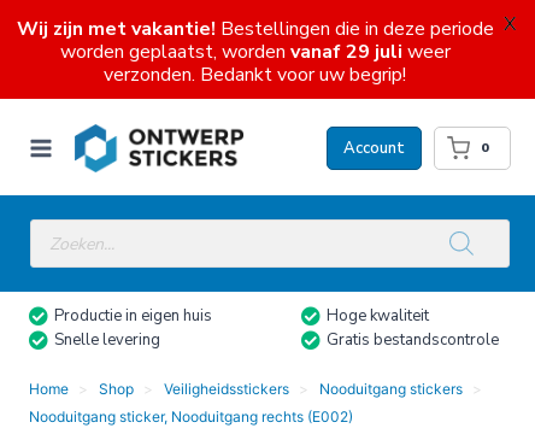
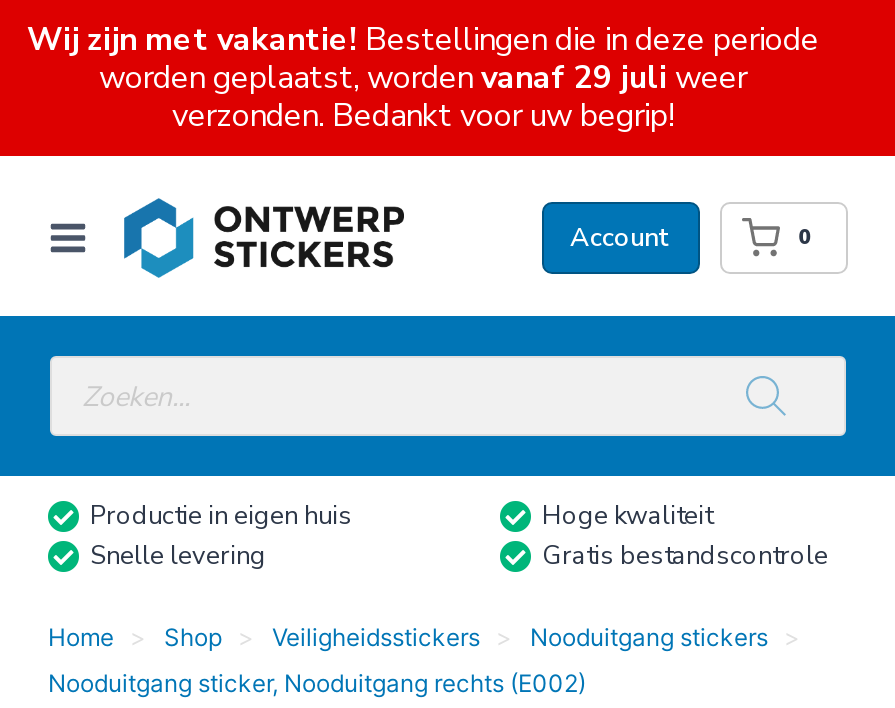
- X
